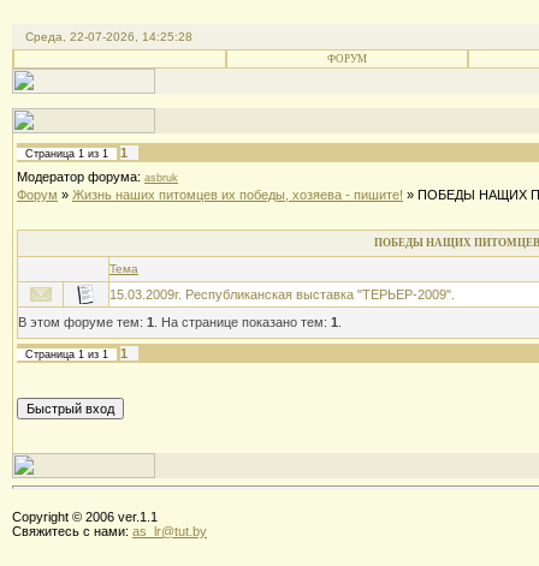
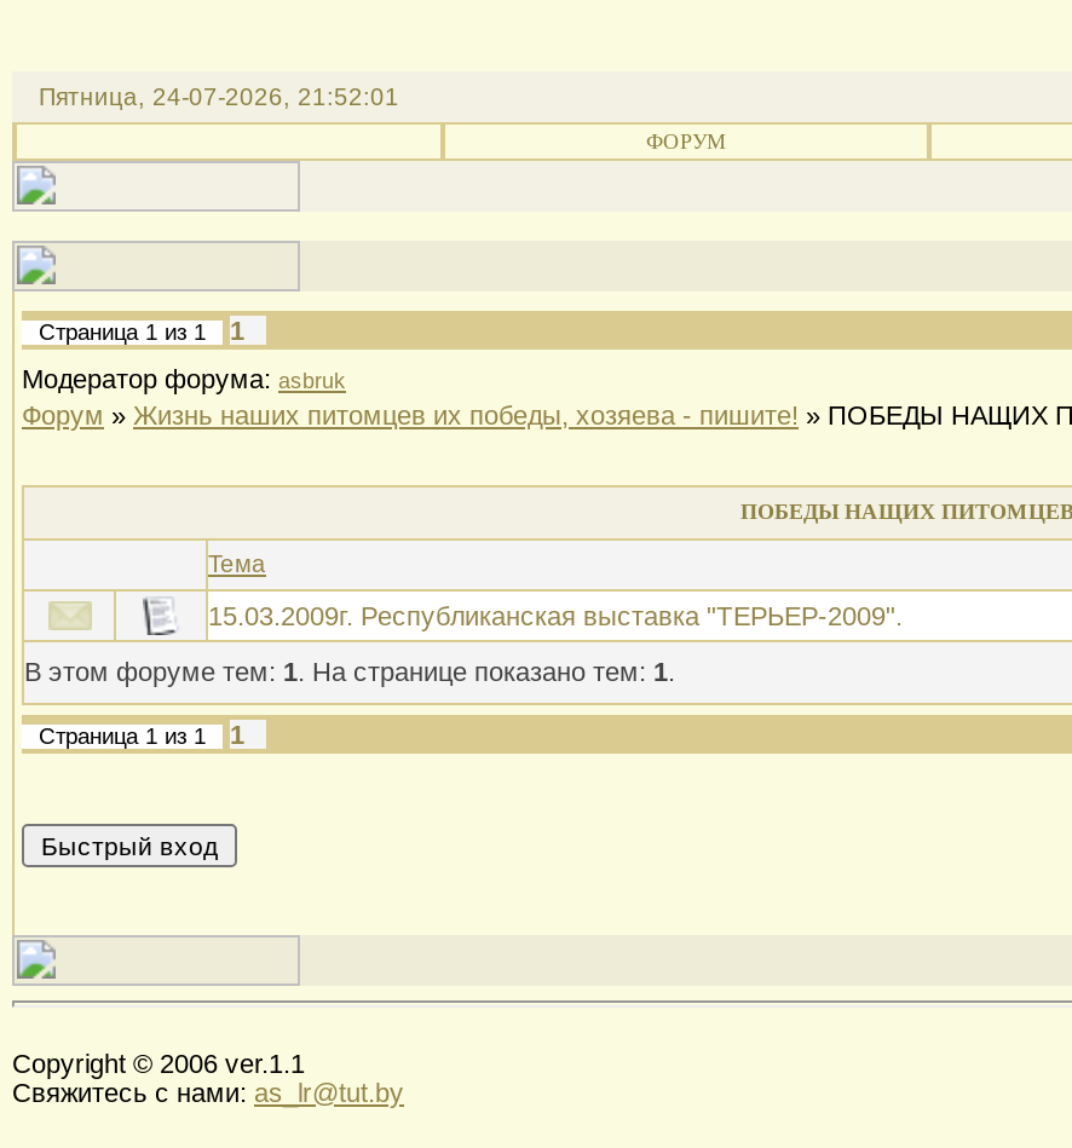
- Среда, 22-07-2026, 14:25:28
+ Пятница, 24-07-2026, 21:52:01
